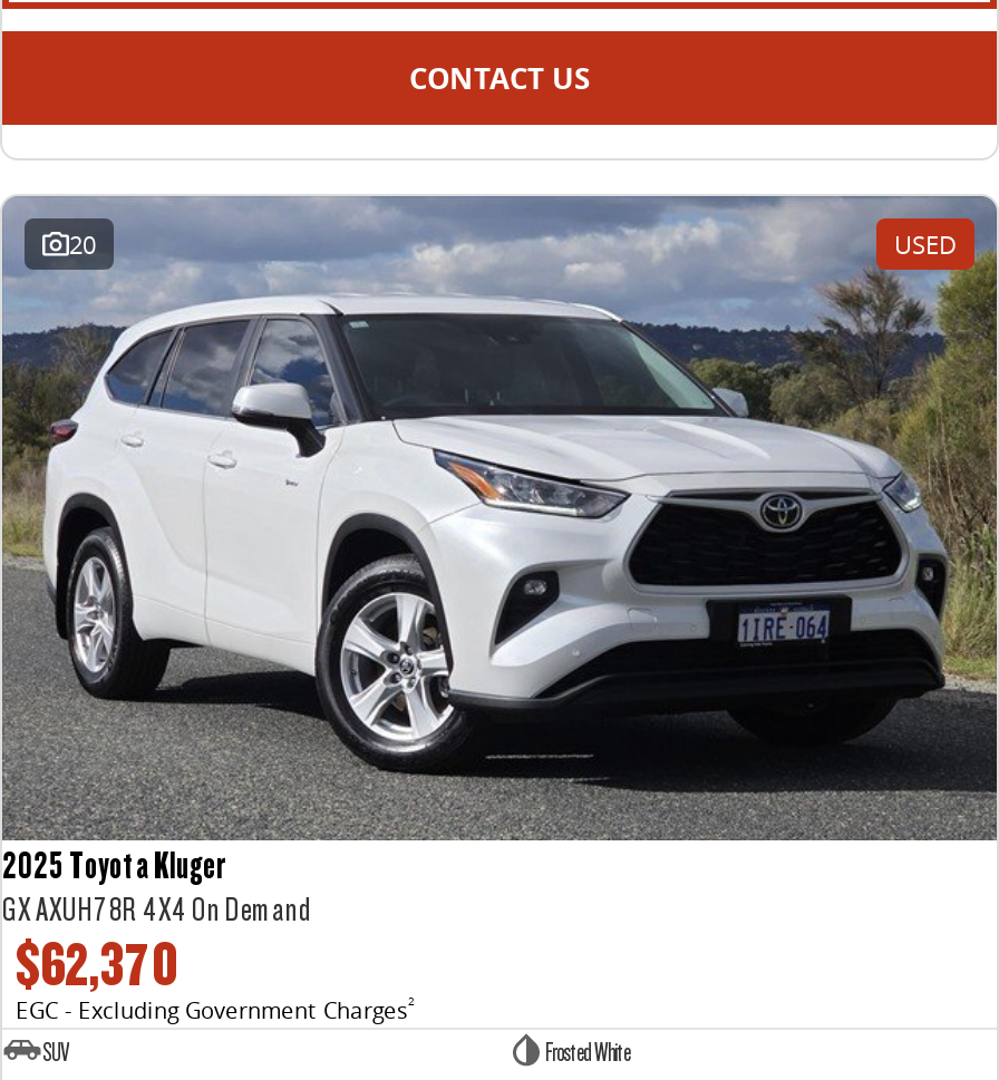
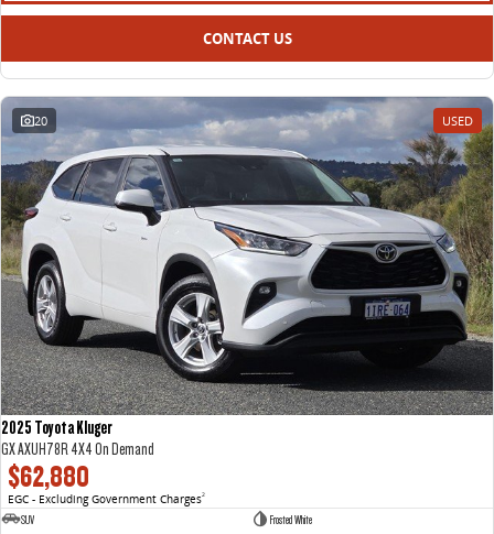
- $62,370
+ $62,880
